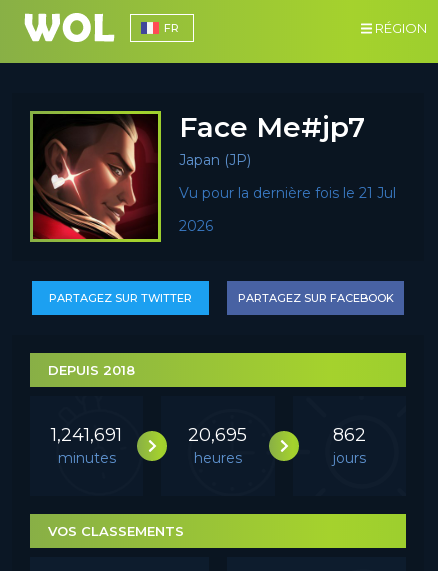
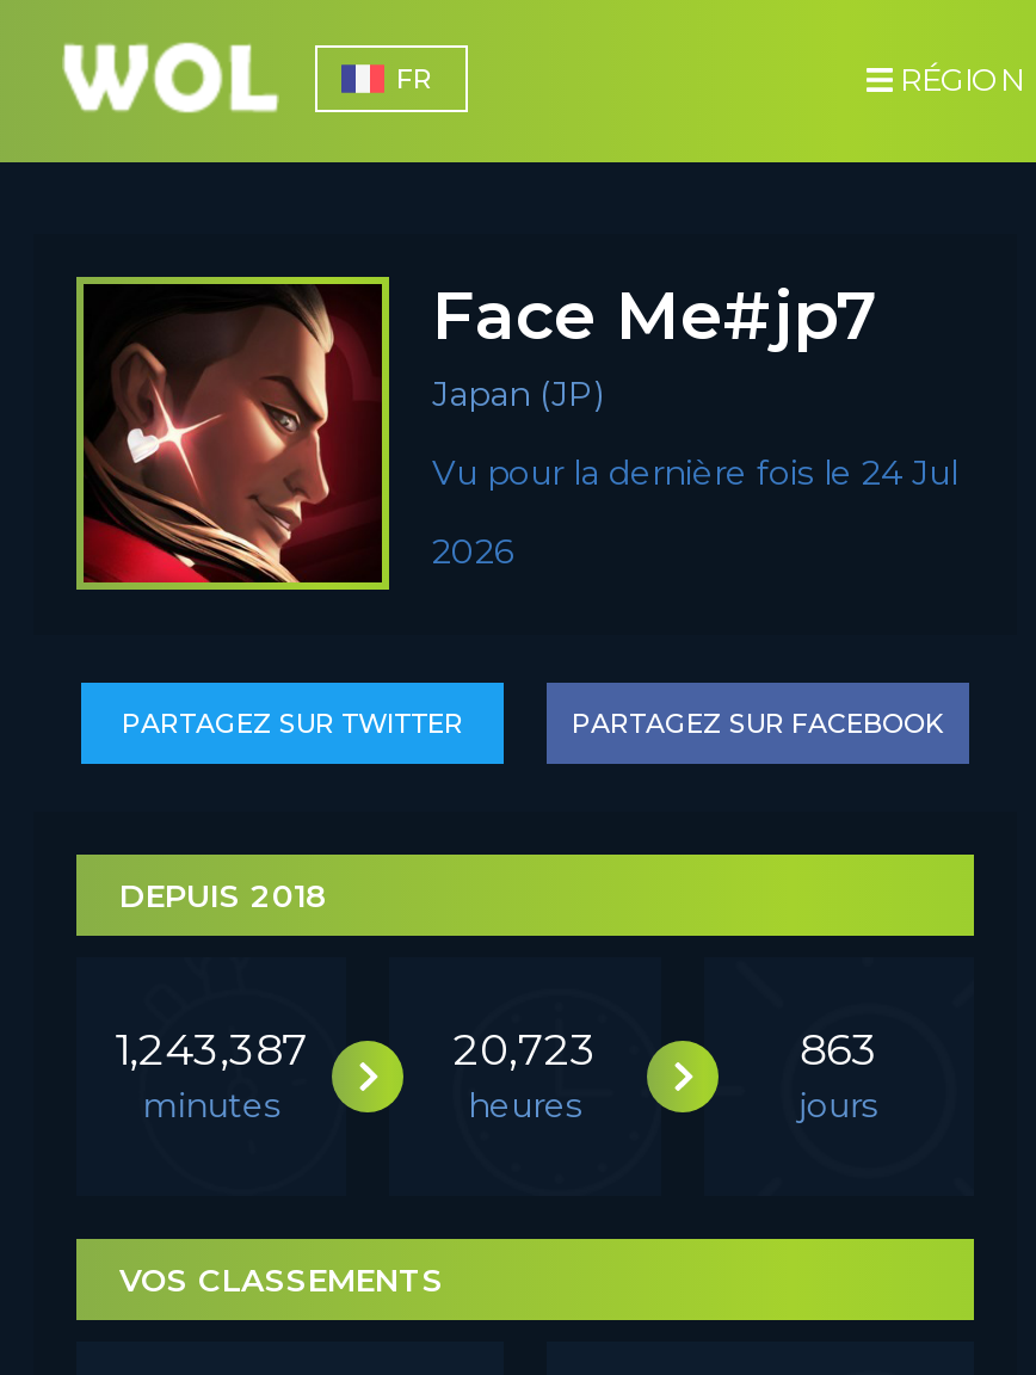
- Vu pour la dernière fois le 21 Jul
+ Vu pour la dernière fois le 24 Jul

- 1,241,691
+ 1,243,387

- 20,695
+ 20,723

- 862
+ 863
